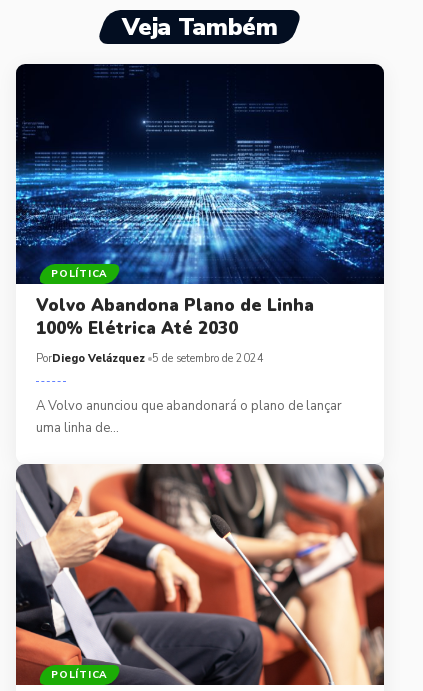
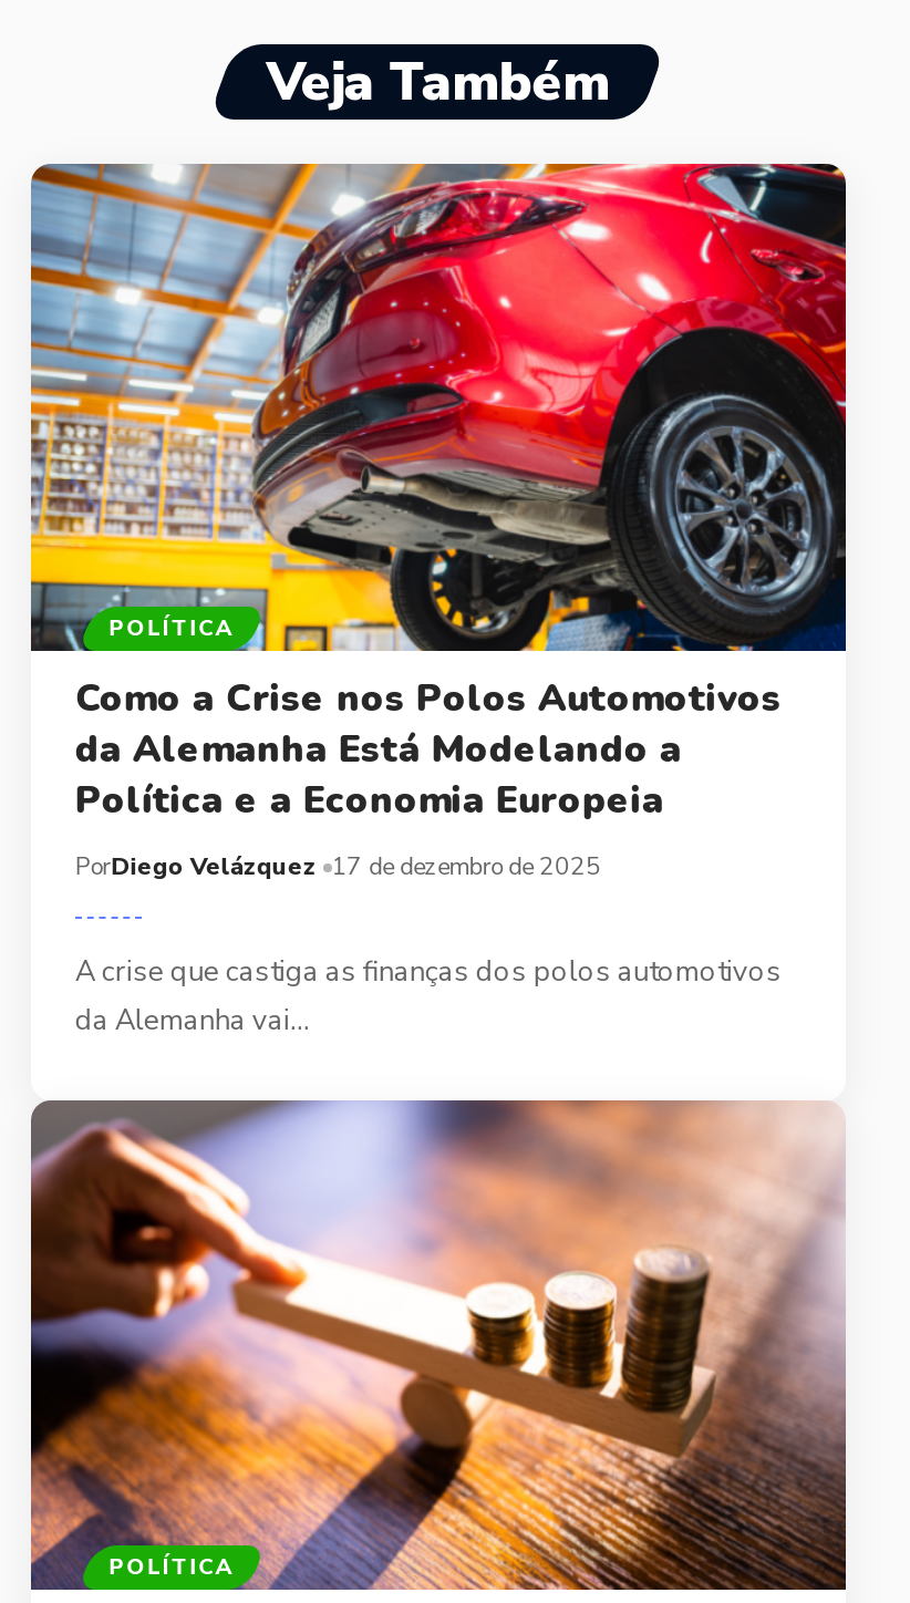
- [image]
- Volvo Abandona Plano de Linha
- 100% Elétrica Até 2030
+ [image]
+ Como a Crise nos Polos Automotivos
+ da Alemanha Está Modelando a
+ Política e a Economia Europeia

- PorDiego Velázquez 5 de setembro de 2024
+ PorDiego Velázquez 17 de dezembro de 2025

- A Volvo anunciou que abandonará o plano de lançar
- uma linha de…
+ A crise que castiga as finanças dos polos automotivos
+ da Alemanha vai…

- [image]
+ [image]
